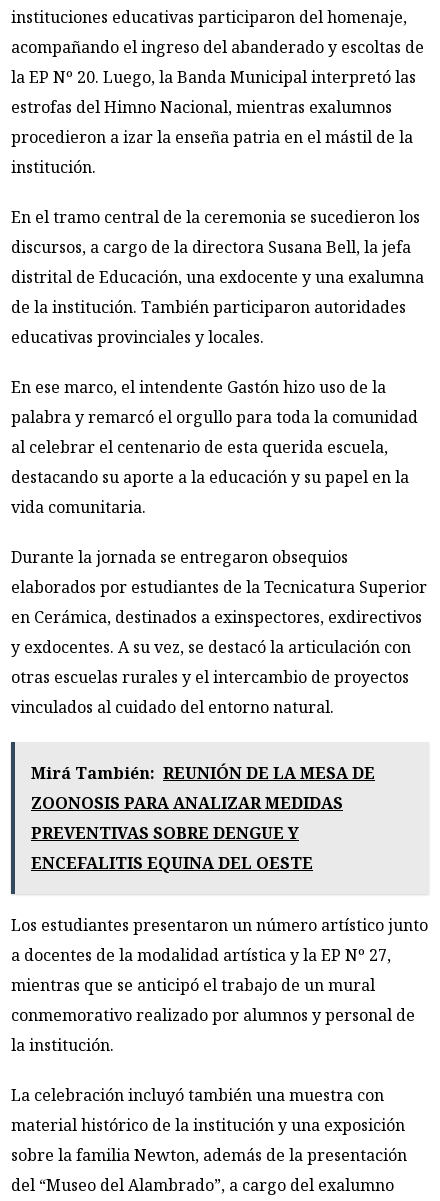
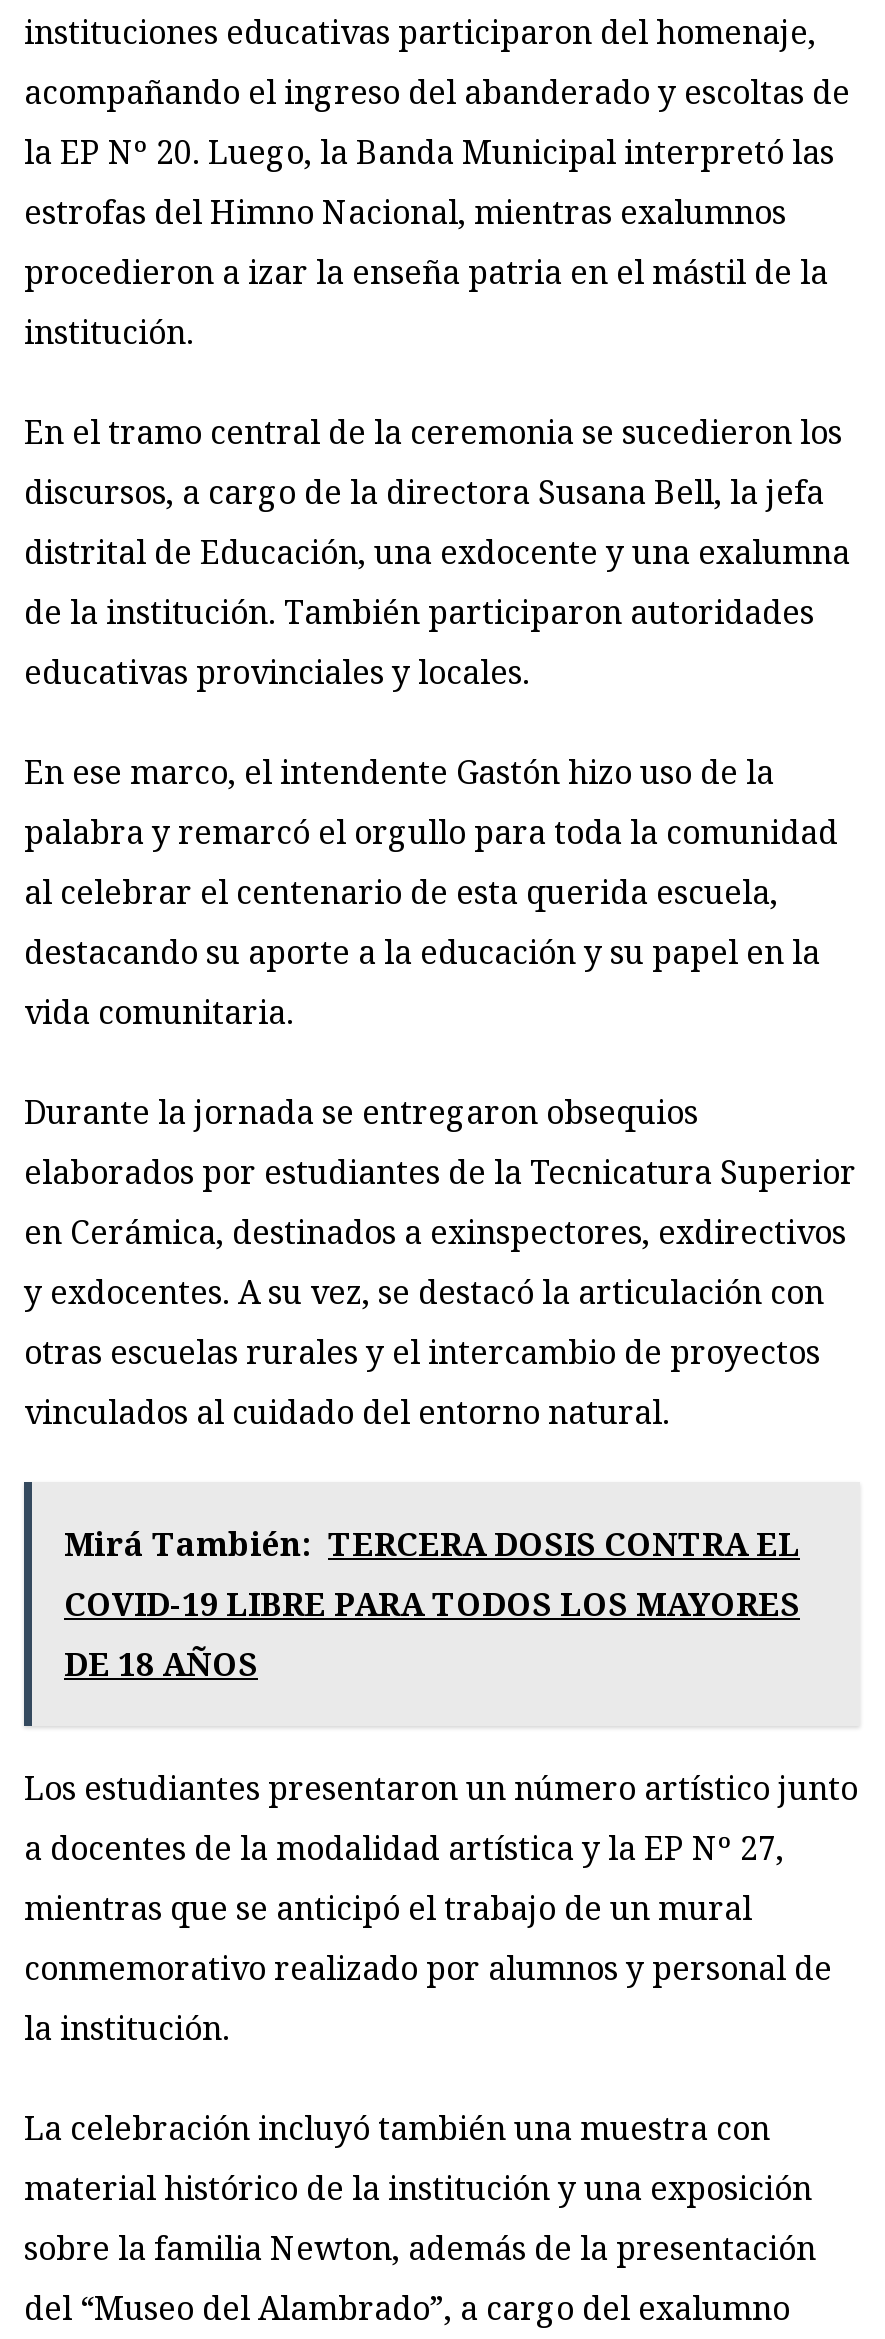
- Mirá También: REUNIÓN DE LA MESA DE
- ZOONOSIS PARA ANALIZAR MEDIDAS
- PREVENTIVAS SOBRE DENGUE Y
- ENCEFALITIS EQUINA DEL OESTE
+ Mirá También: TERCERA DOSIS CONTRA EL
+ COVID-19 LIBRE PARA TODOS LOS MAYORES
+ DE 18 AÑOS
